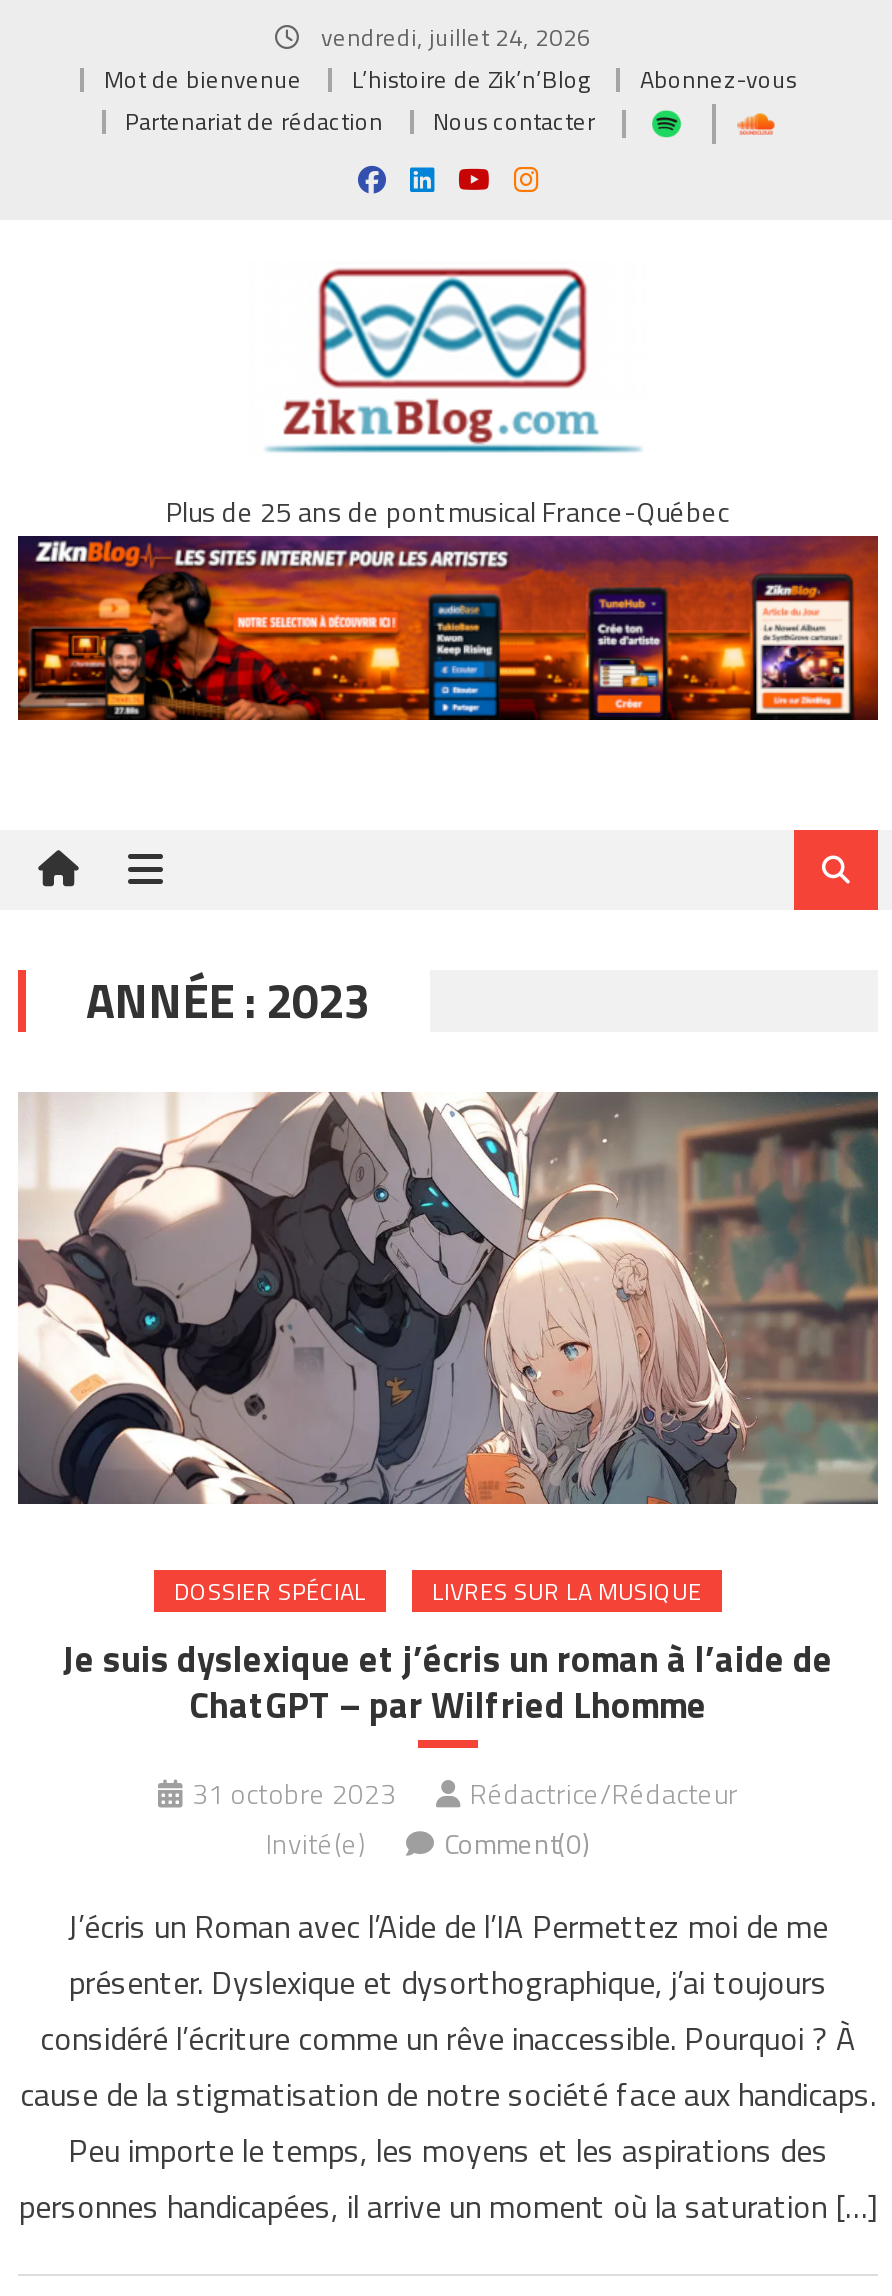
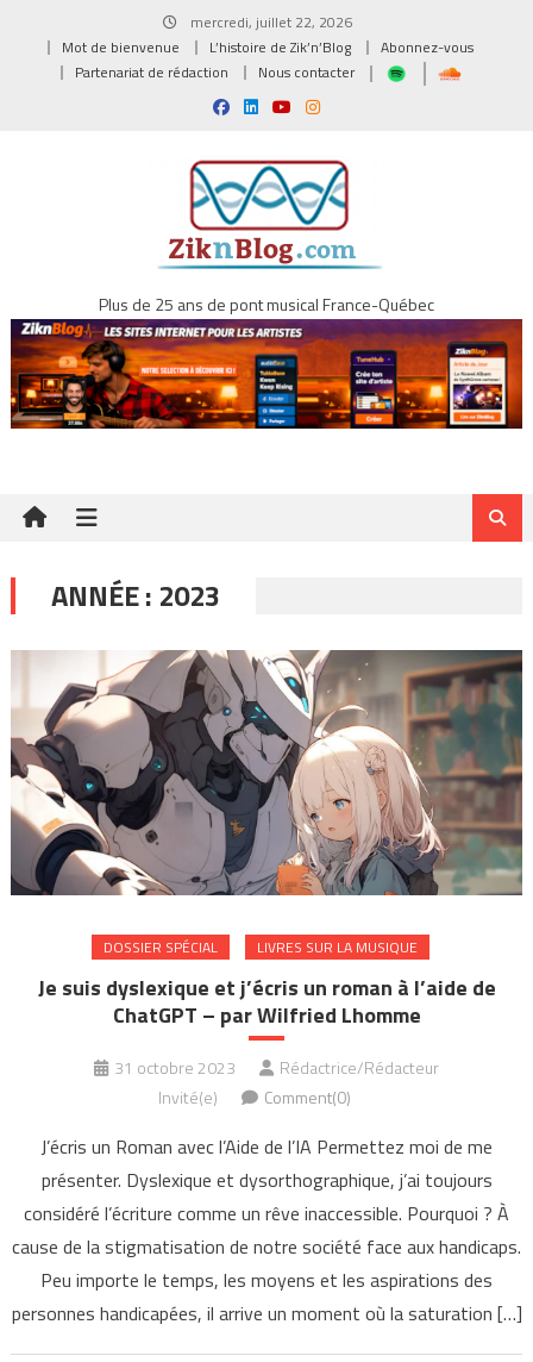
- vendredi, juillet 24, 2026
+ mercredi, juillet 22, 2026
